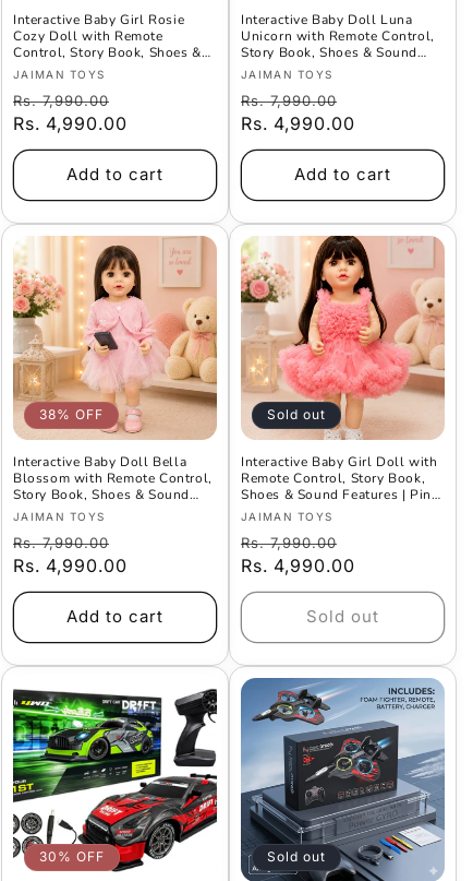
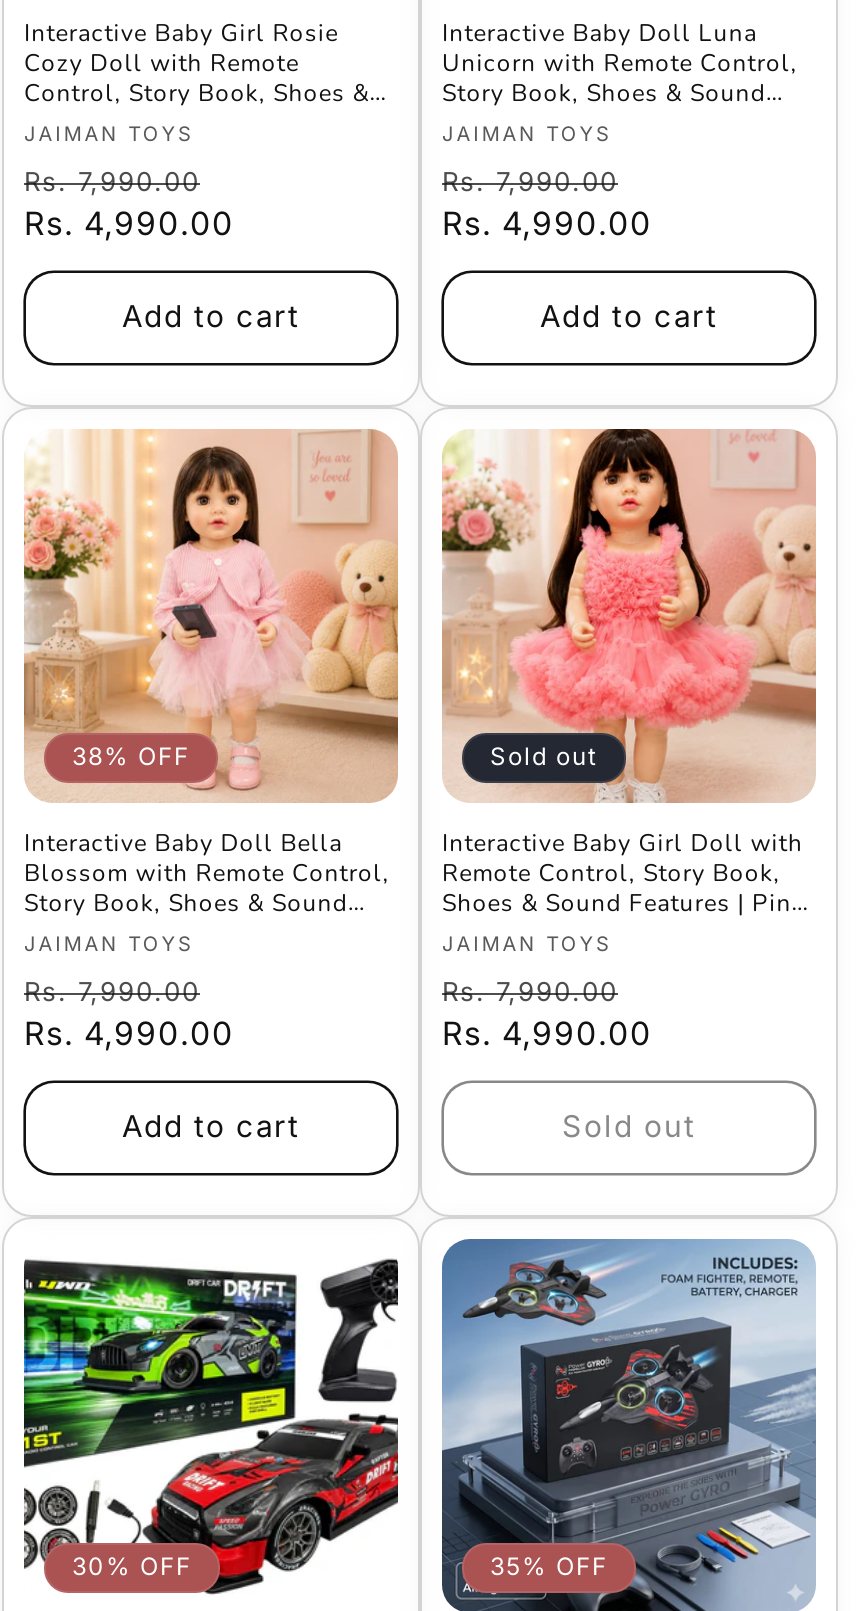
- Sold out
+ 35% OFF
